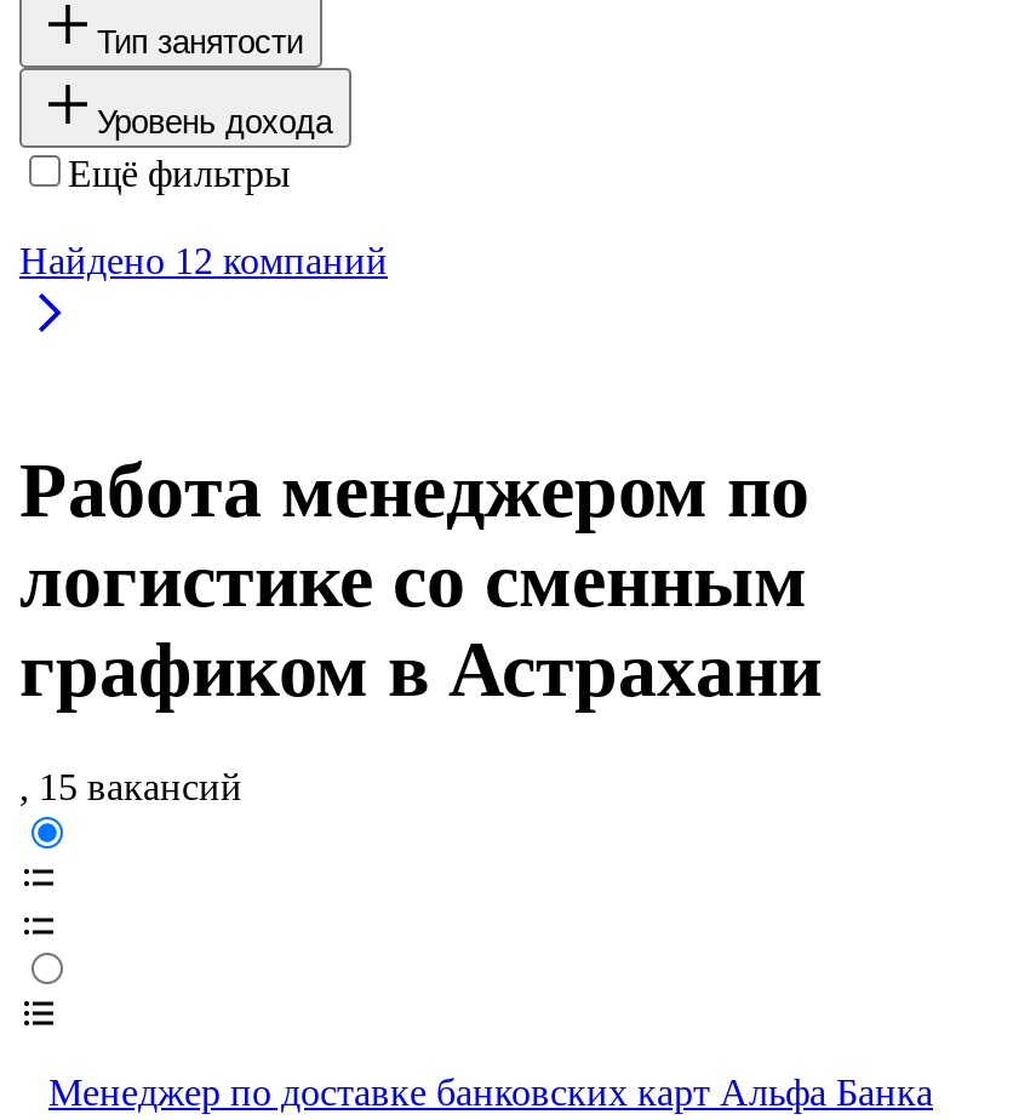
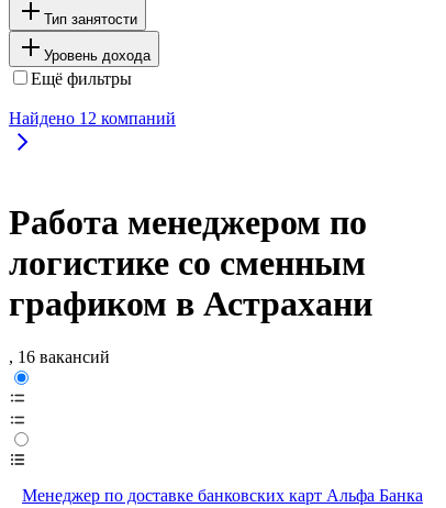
- , 15 вакансий
+ , 16 вакансий
